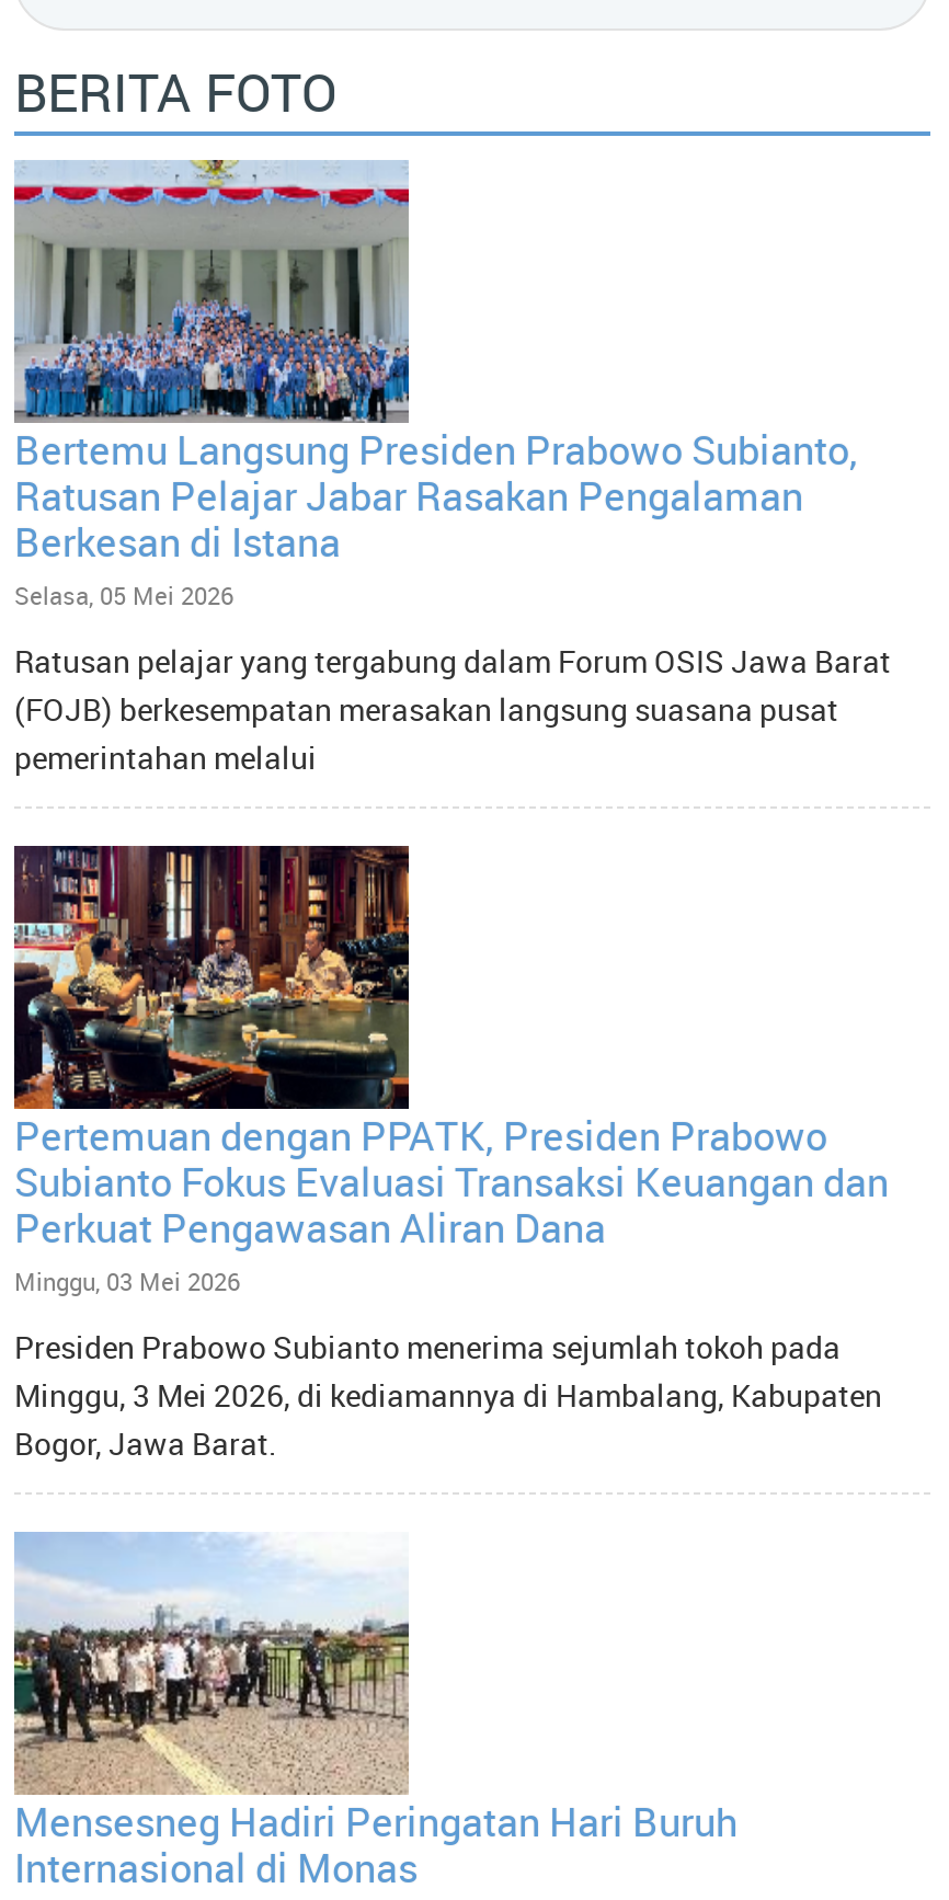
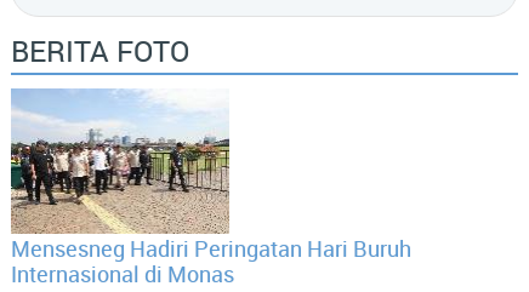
- [image]
- Bertemu Langsung Presiden Prabowo Subianto,
- Ratusan Pelajar Jabar Rasakan Pengalaman
- Berkesan di Istana
- Selasa, 05 Mei 2026
- Ratusan pelajar yang tergabung dalam Forum OSIS Jawa Barat
- (FOJB) berkesempatan merasakan langsung suasana pusat
- pemerintahan melalui

- [image]
- Pertemuan dengan PPATK, Presiden Prabowo
- Subianto Fokus Evaluasi Transaksi Keuangan dan
- Perkuat Pengawasan Aliran Dana
- Minggu, 03 Mei 2026
- Presiden Prabowo Subianto menerima sejumlah tokoh pada
- Minggu, 3 Mei 2026, di kediamannya di Hambalang, Kabupaten
- Bogor, Jawa Barat.
